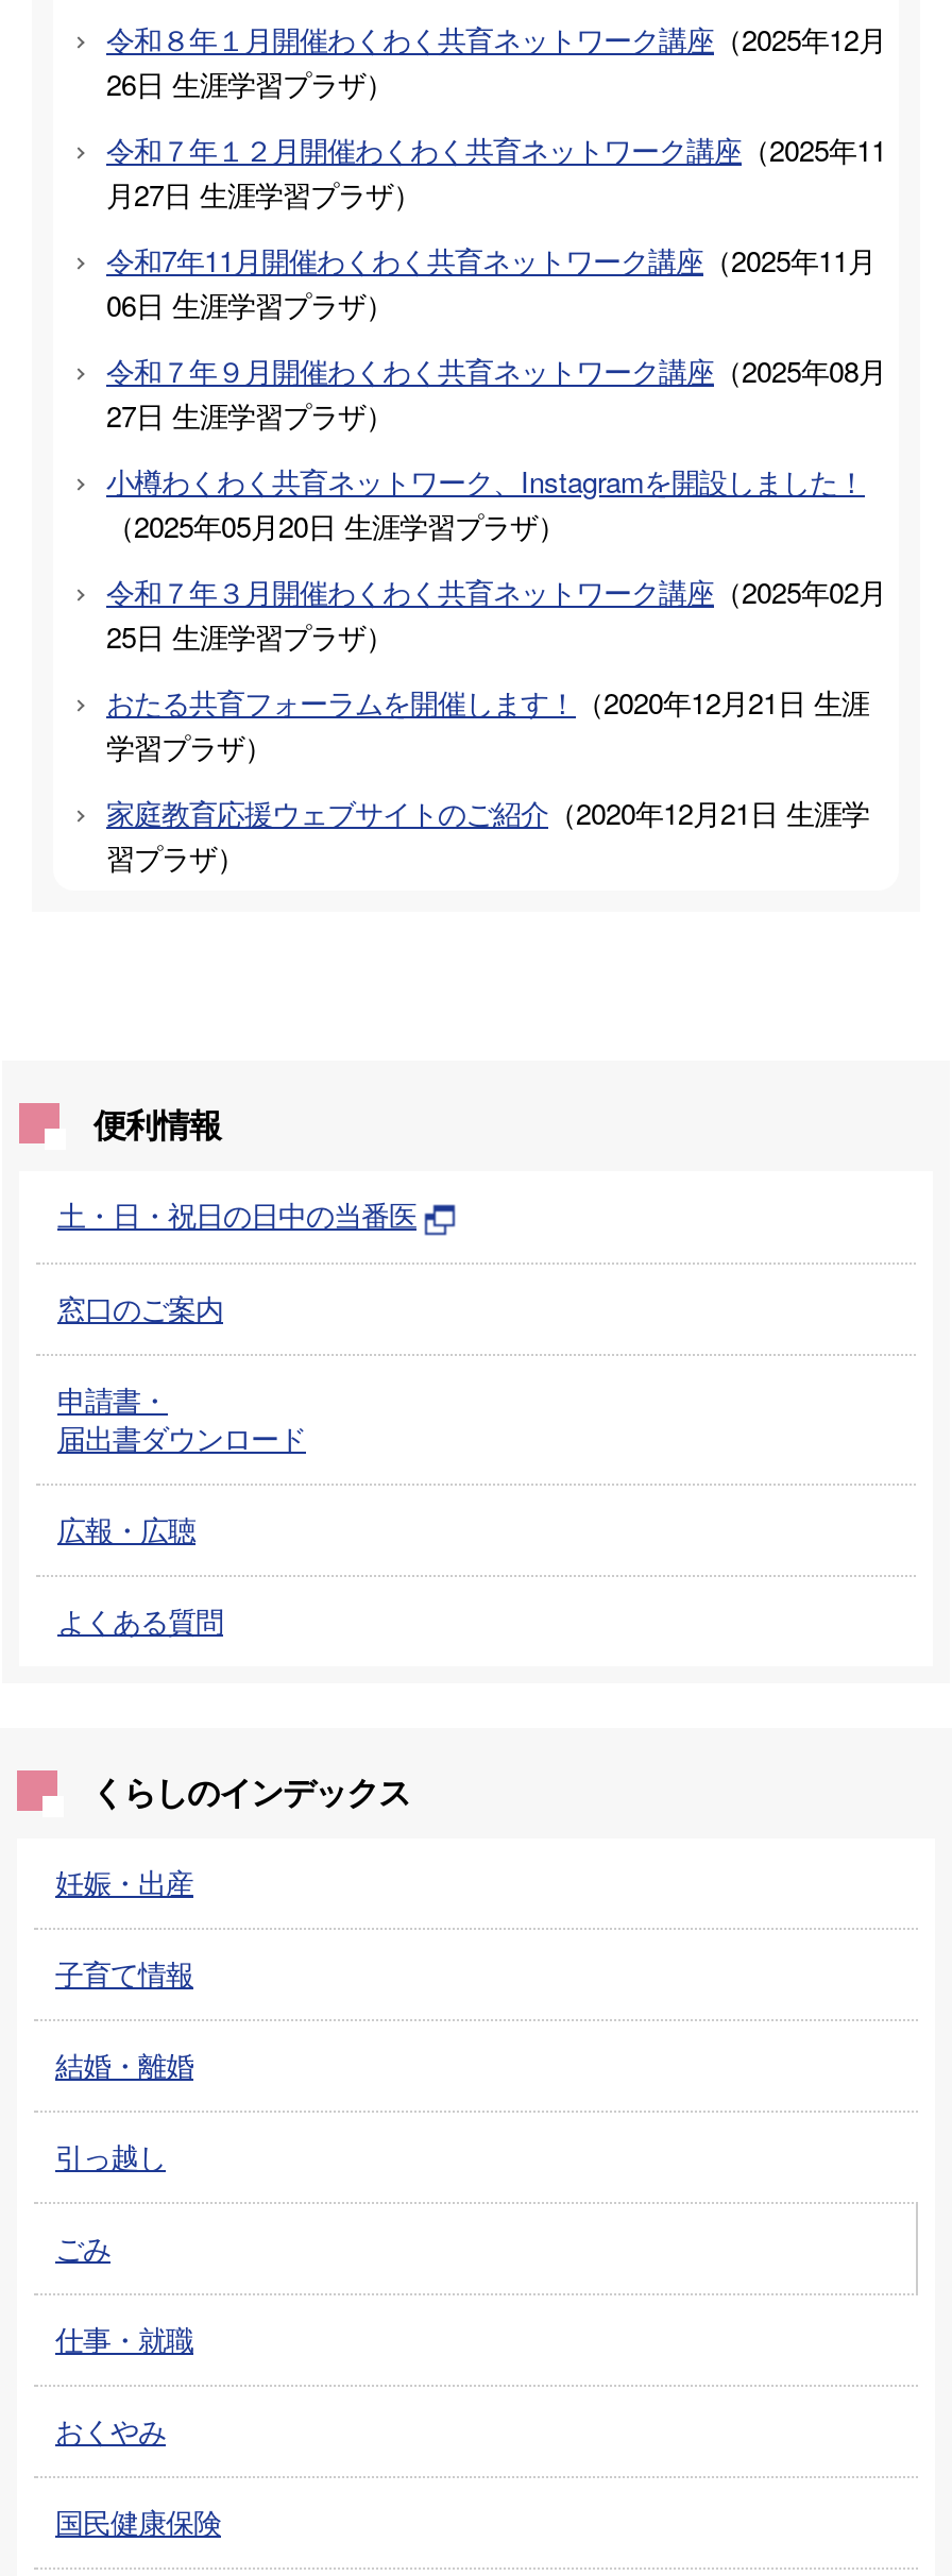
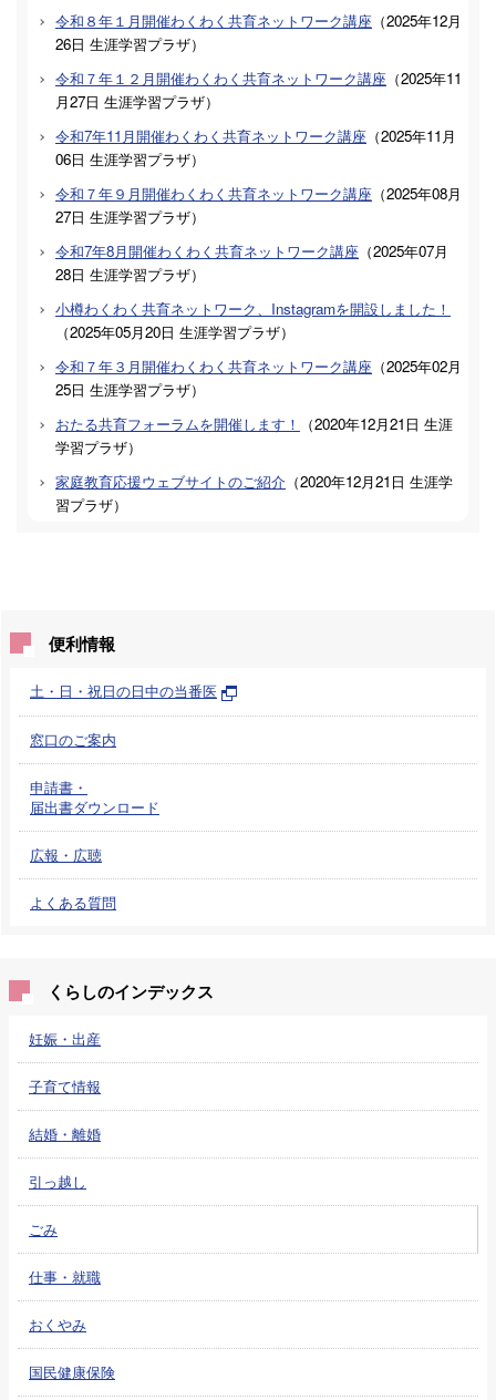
+ 令和7年8月開催わくわく共育ネットワーク講座（2025年07月
+ 28日 生涯学習プラザ）
